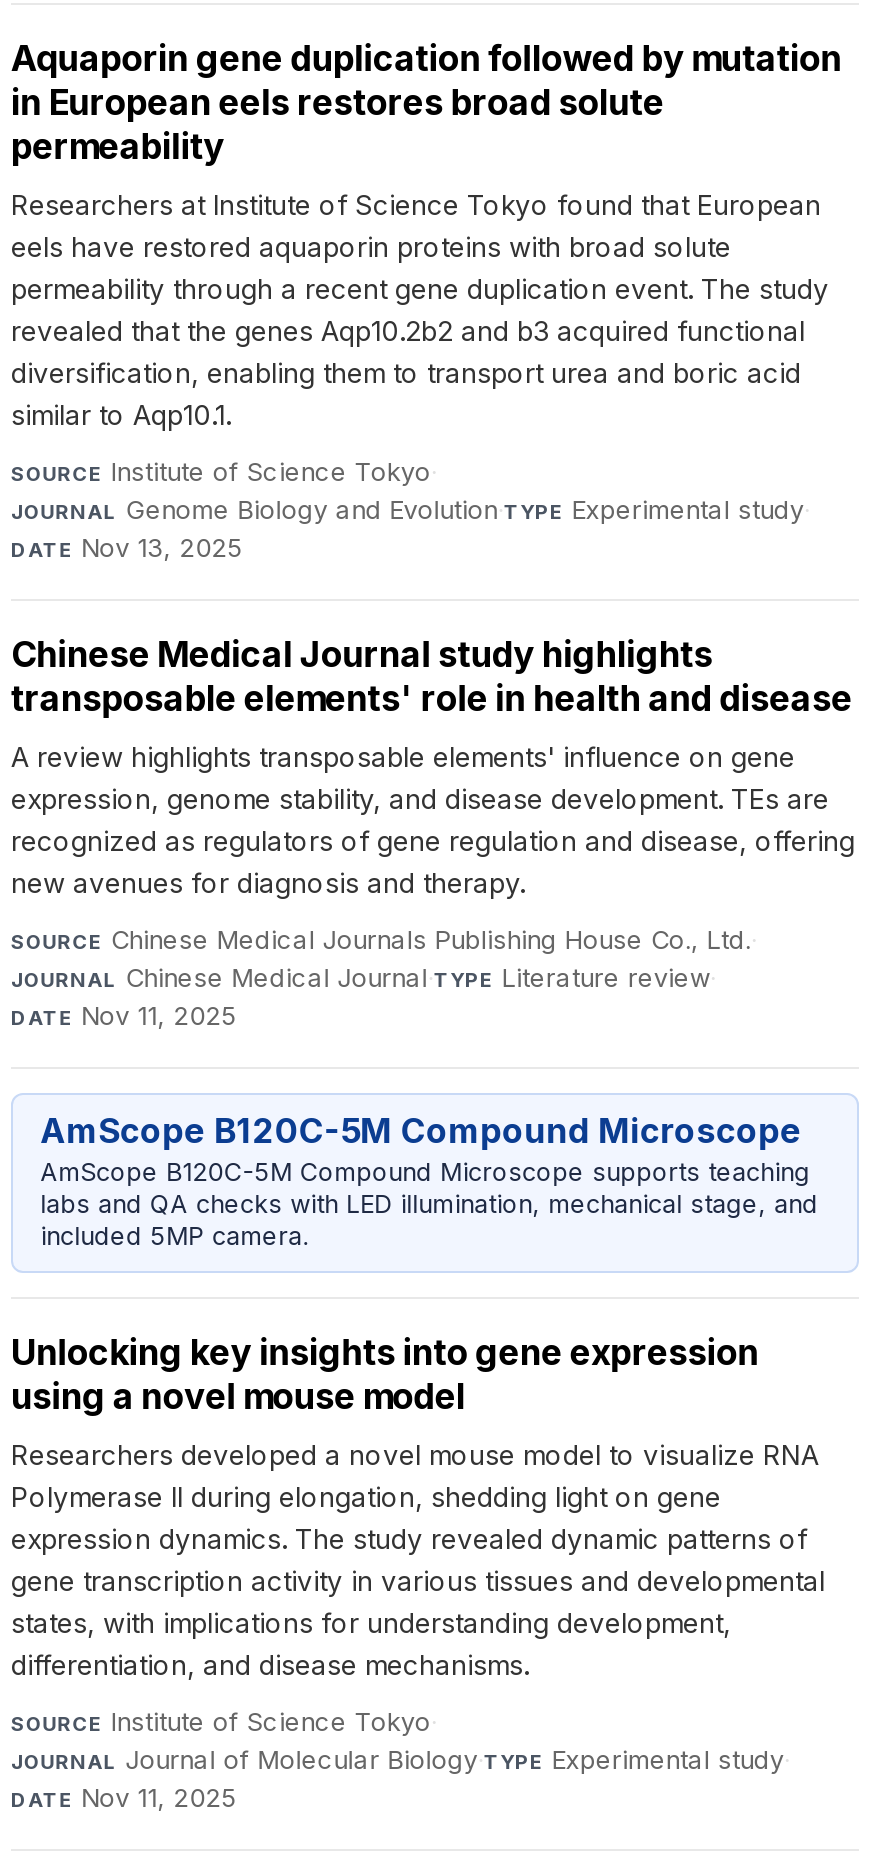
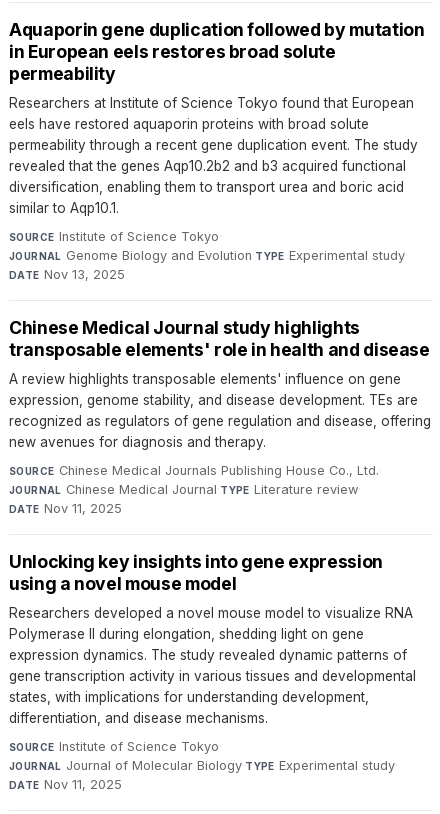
- AmScope B120C-5M Compound Microscope
- AmScope B120C-5M Compound Microscope supports teaching
- labs and QA checks with LED illumination, mechanical stage, and
- included 5MP camera.
